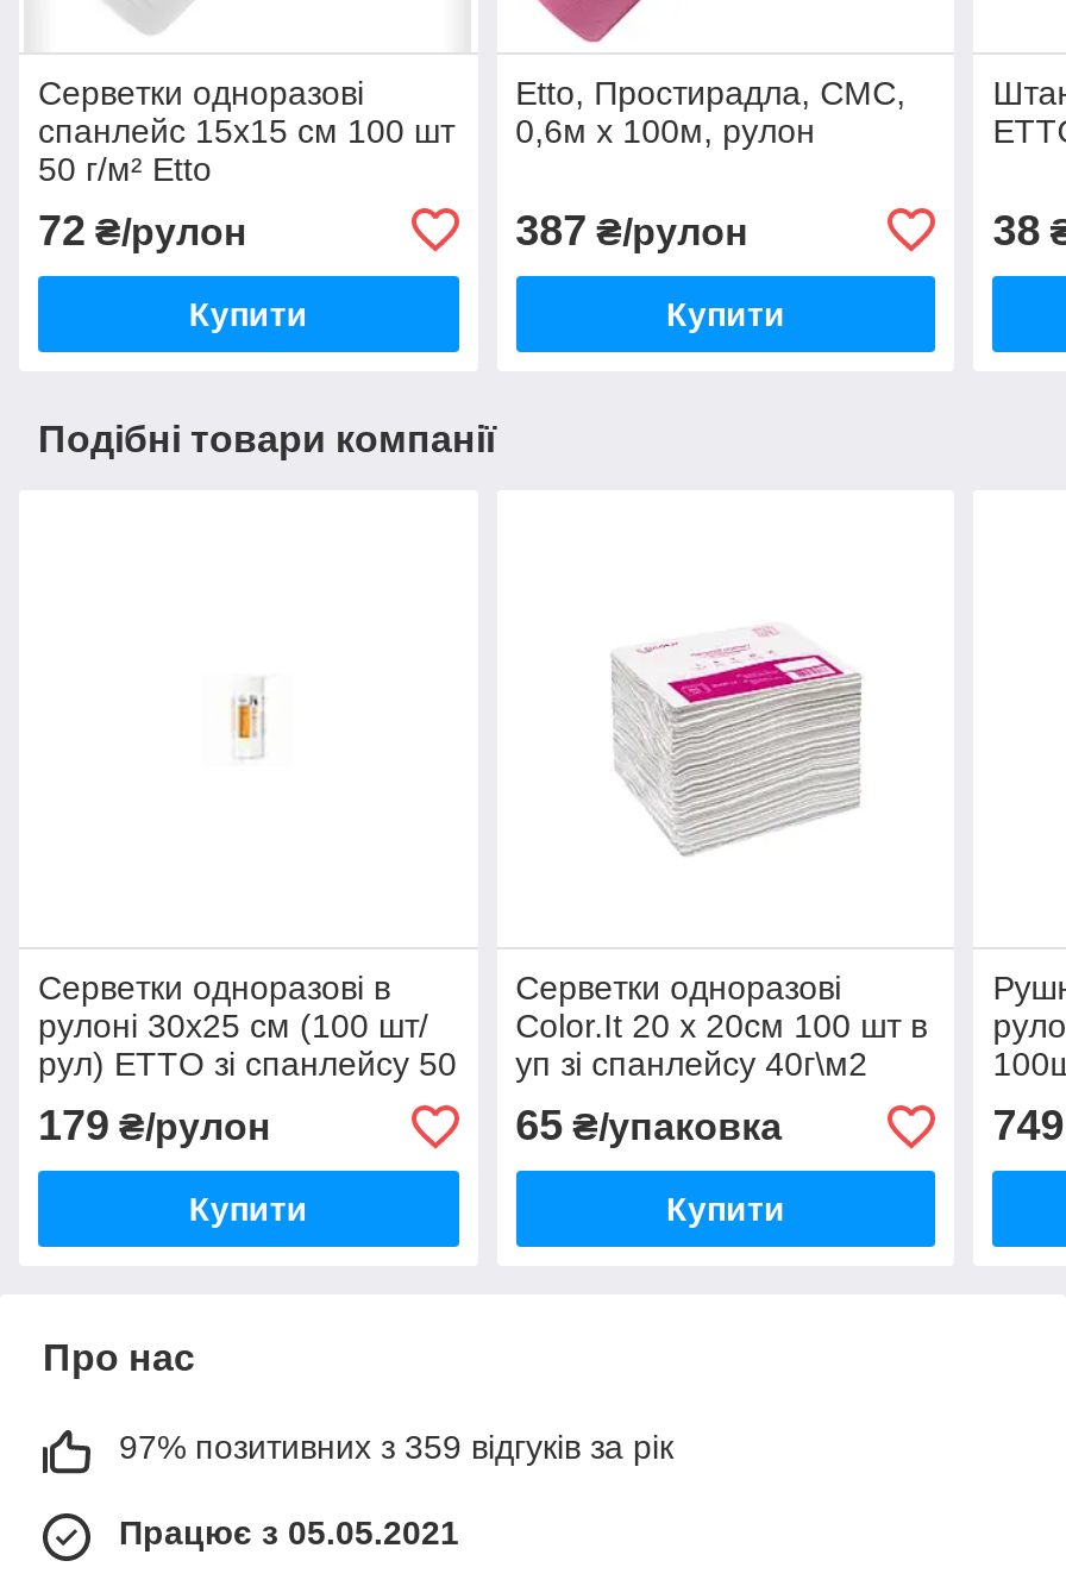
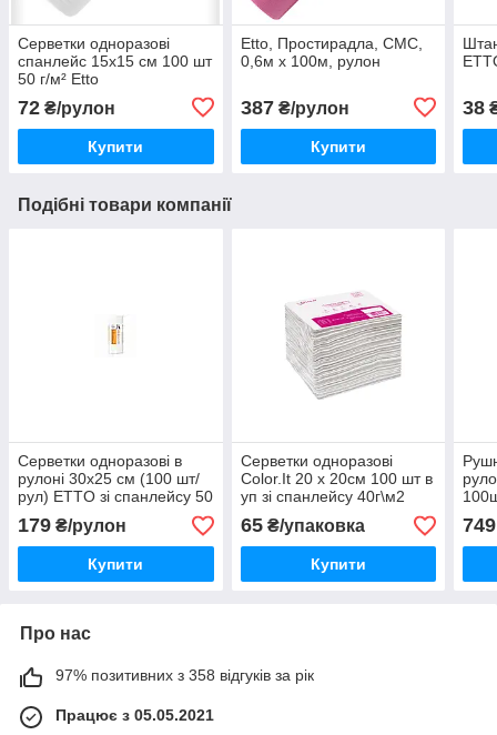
- 97% позитивних з 359 відгуків за рік
+ 97% позитивних з 358 відгуків за рік
